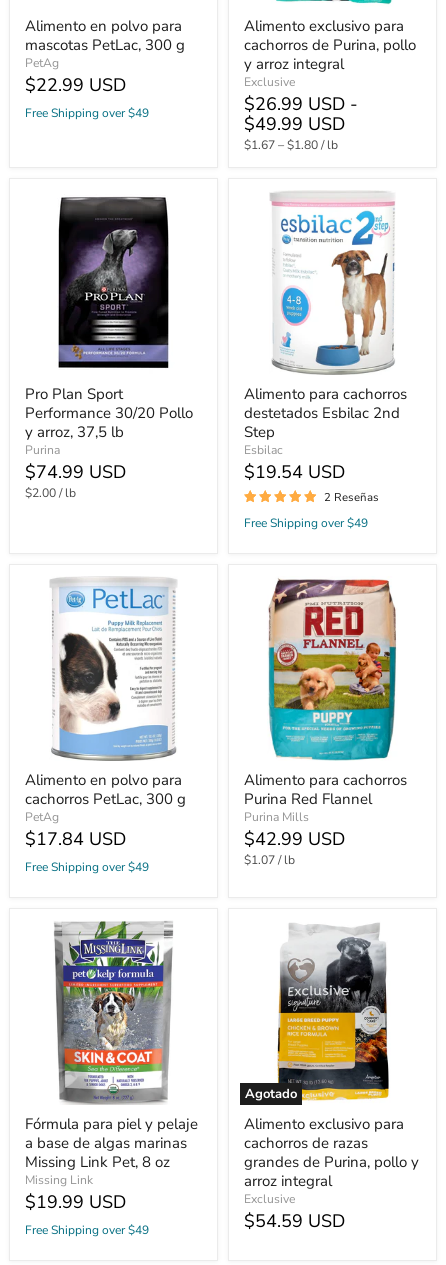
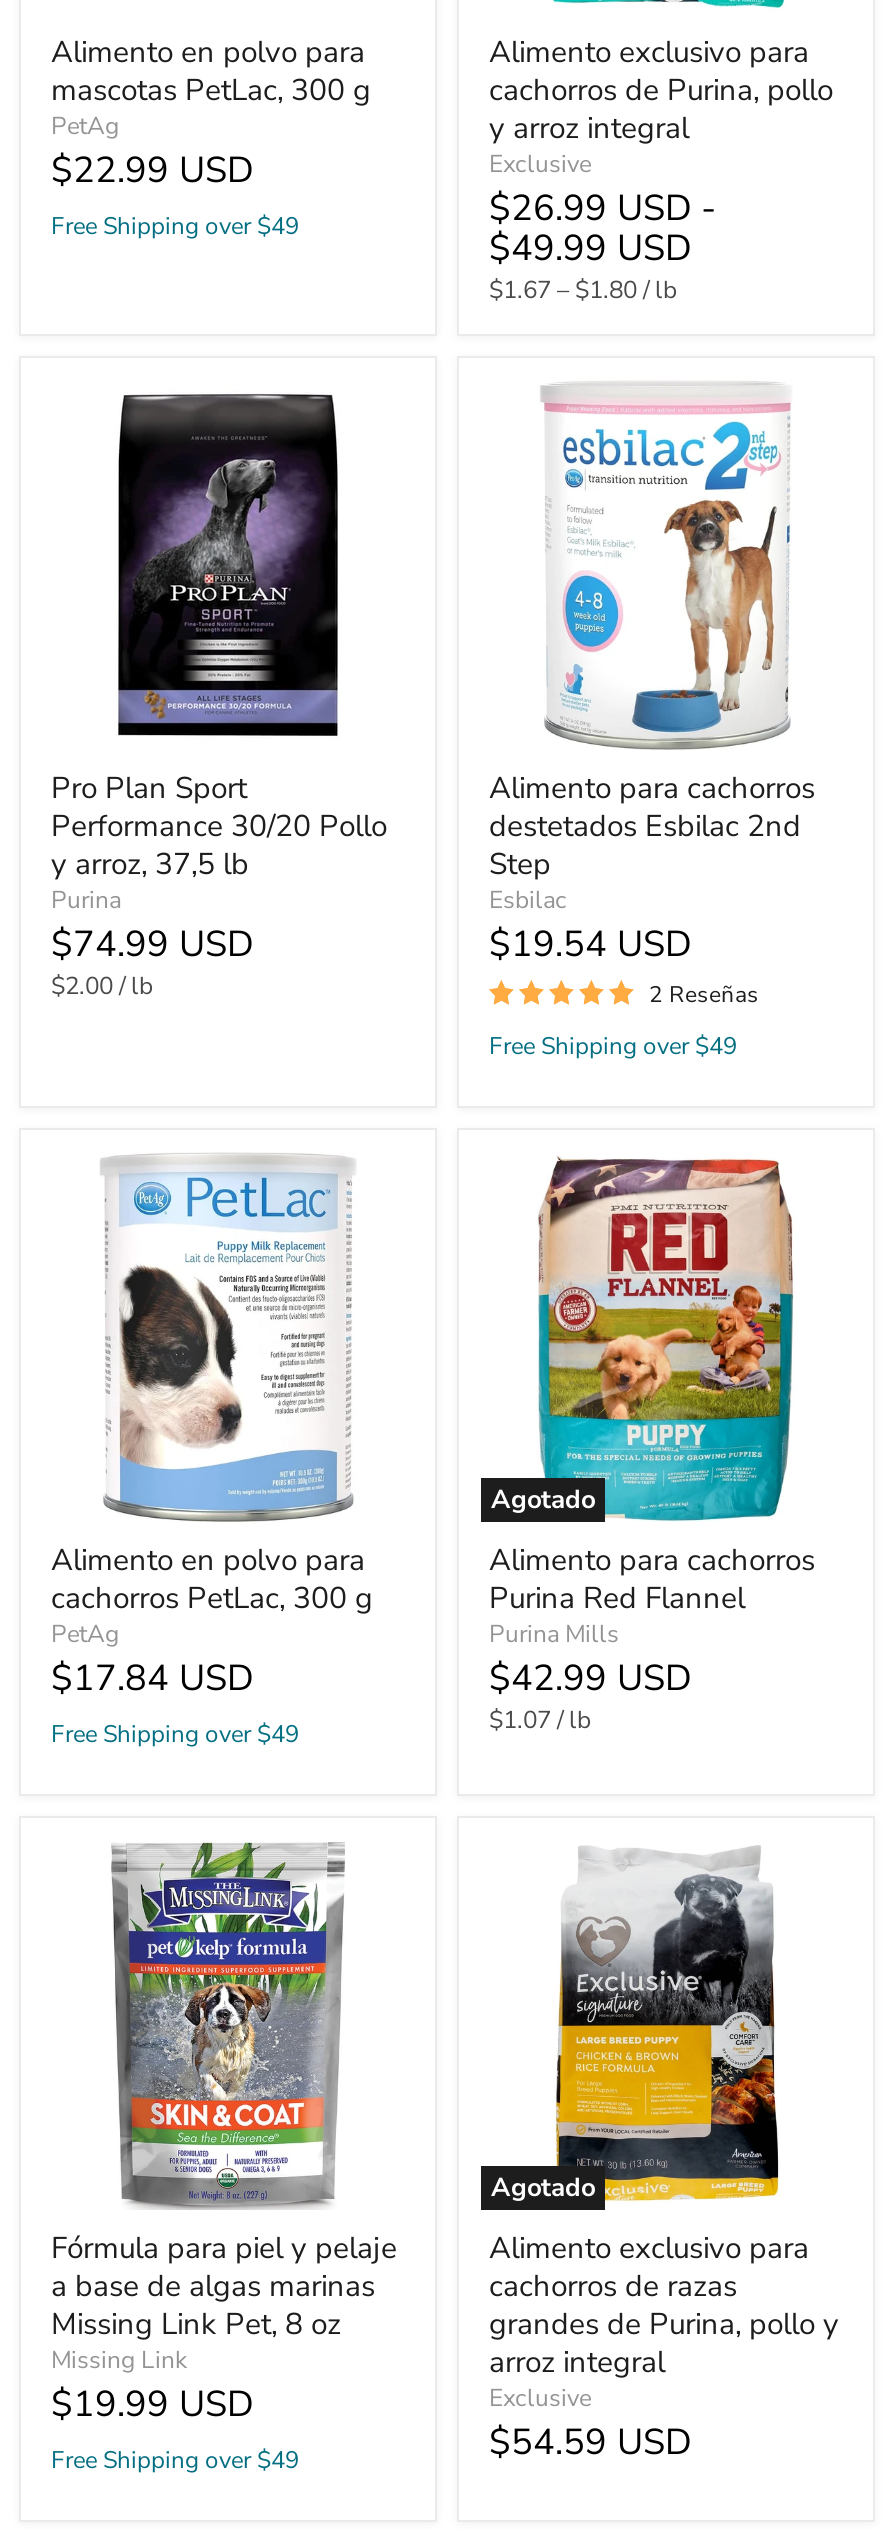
+ Agotado
